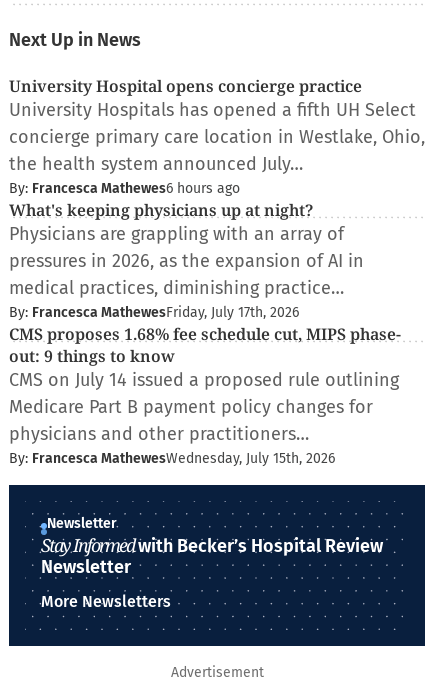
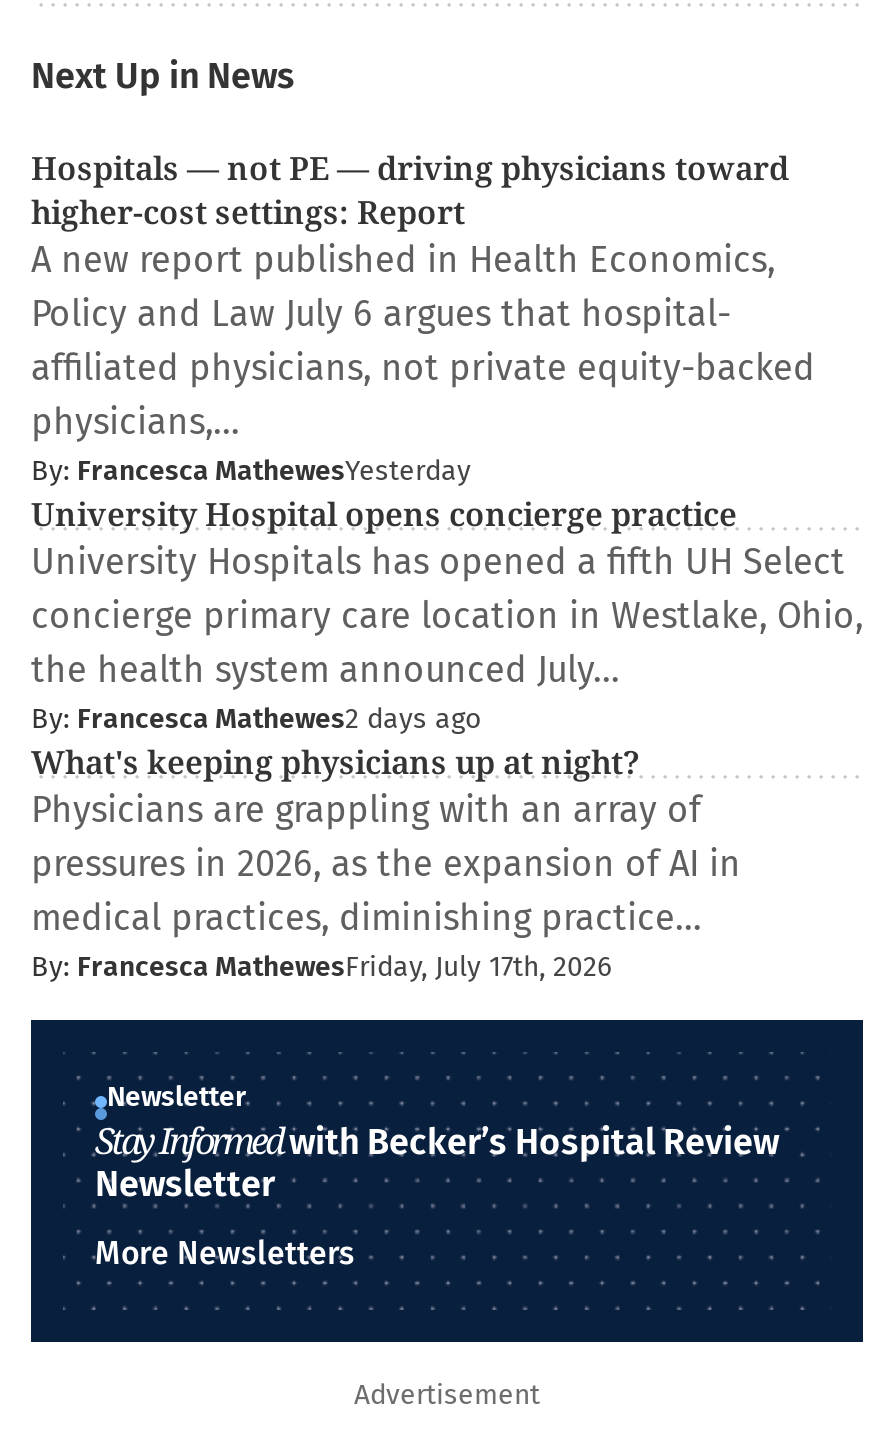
+ Hospitals — not PE — driving physicians toward
+ higher-cost settings: Report
+ A new report published in Health Economics,
+ Policy and Law July 6 argues that hospital-
+ affiliated physicians, not private equity-backed
+ physicians,…
+ By: Francesca MathewesYesterday

moved down: University Hospital opens concierge practice | University Hospitals has opened a fifth UH Select | concierge primary care location in Westlake, Ohio, | the health system announced July…

- By: Francesca Mathewes6 hours ago
+ By: Francesca Mathewes2 days ago

moved down: What's keeping physicians up at night? | Physicians are grappling with an array of | pressures in 2026, as the expansion of AI in | medical practices, diminishing practice… | By: Francesca MathewesFriday, July 17th, 2026

- CMS proposes 1.68% fee schedule cut, MIPS phase-
- out: 9 things to know
- CMS on July 14 issued a proposed rule outlining
- Medicare Part B payment policy changes for
- physicians and other practitioners…
- By: Francesca MathewesWednesday, July 15th, 2026
